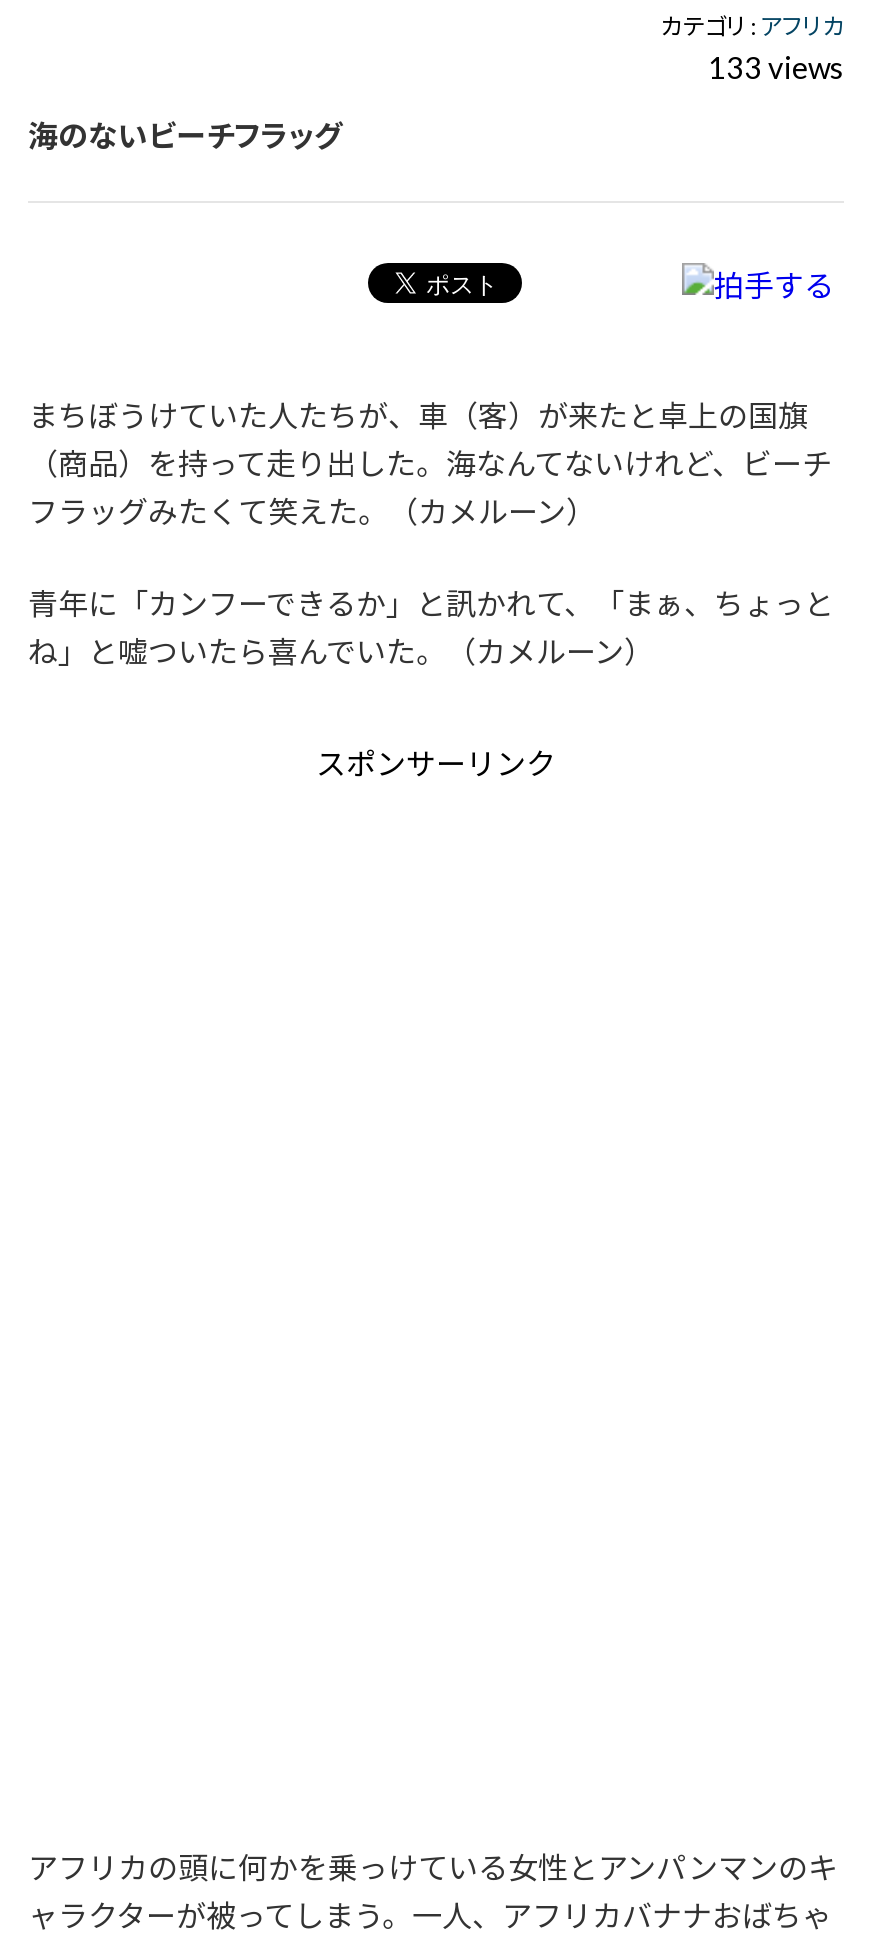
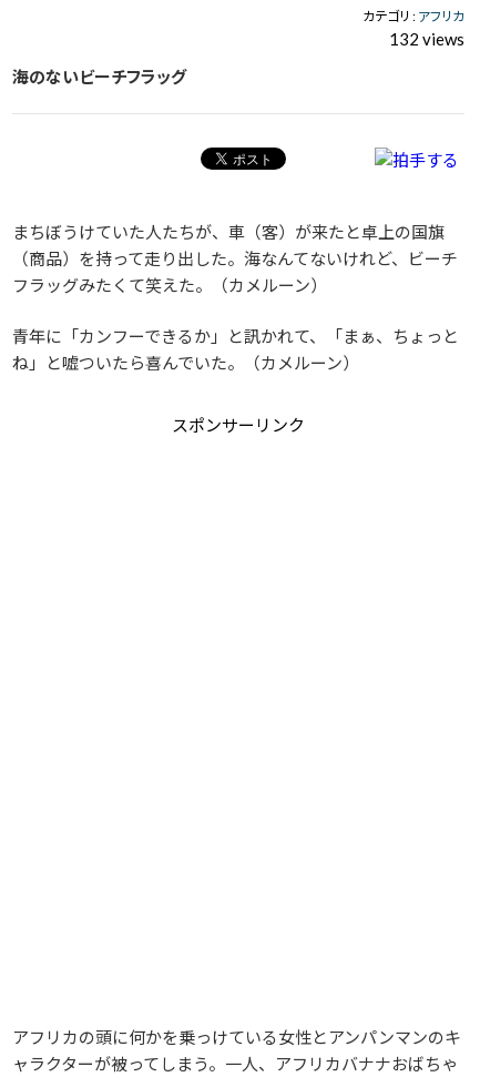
- 133 views
+ 132 views
